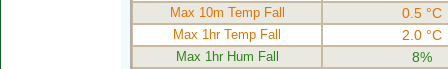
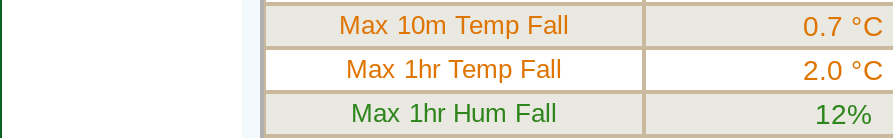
- 0.5 °C
+ 0.7 °C

- 8%
+ 12%
